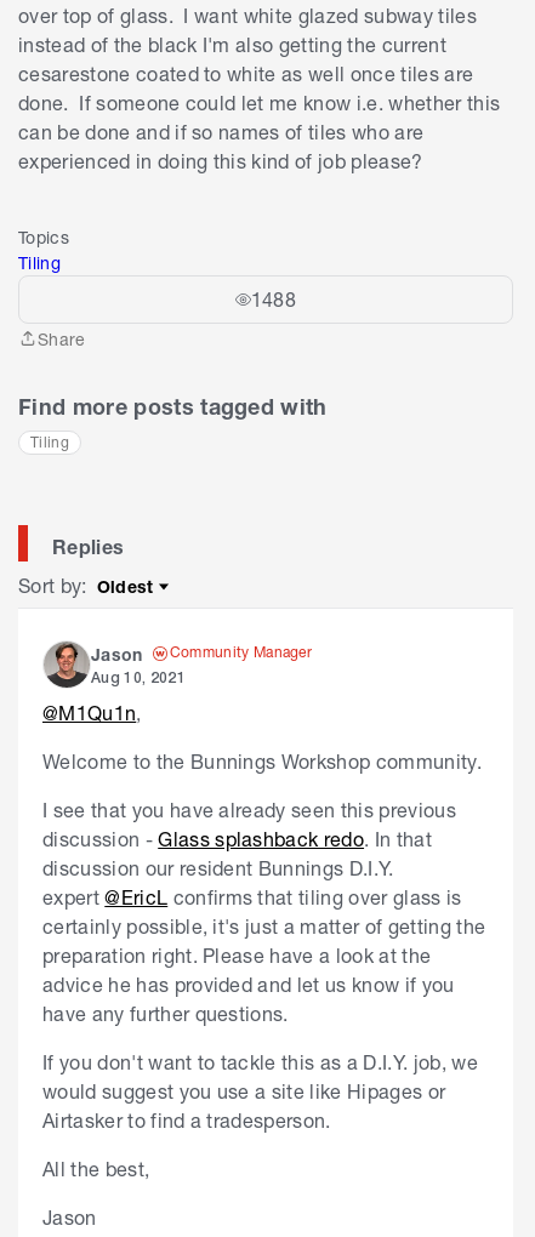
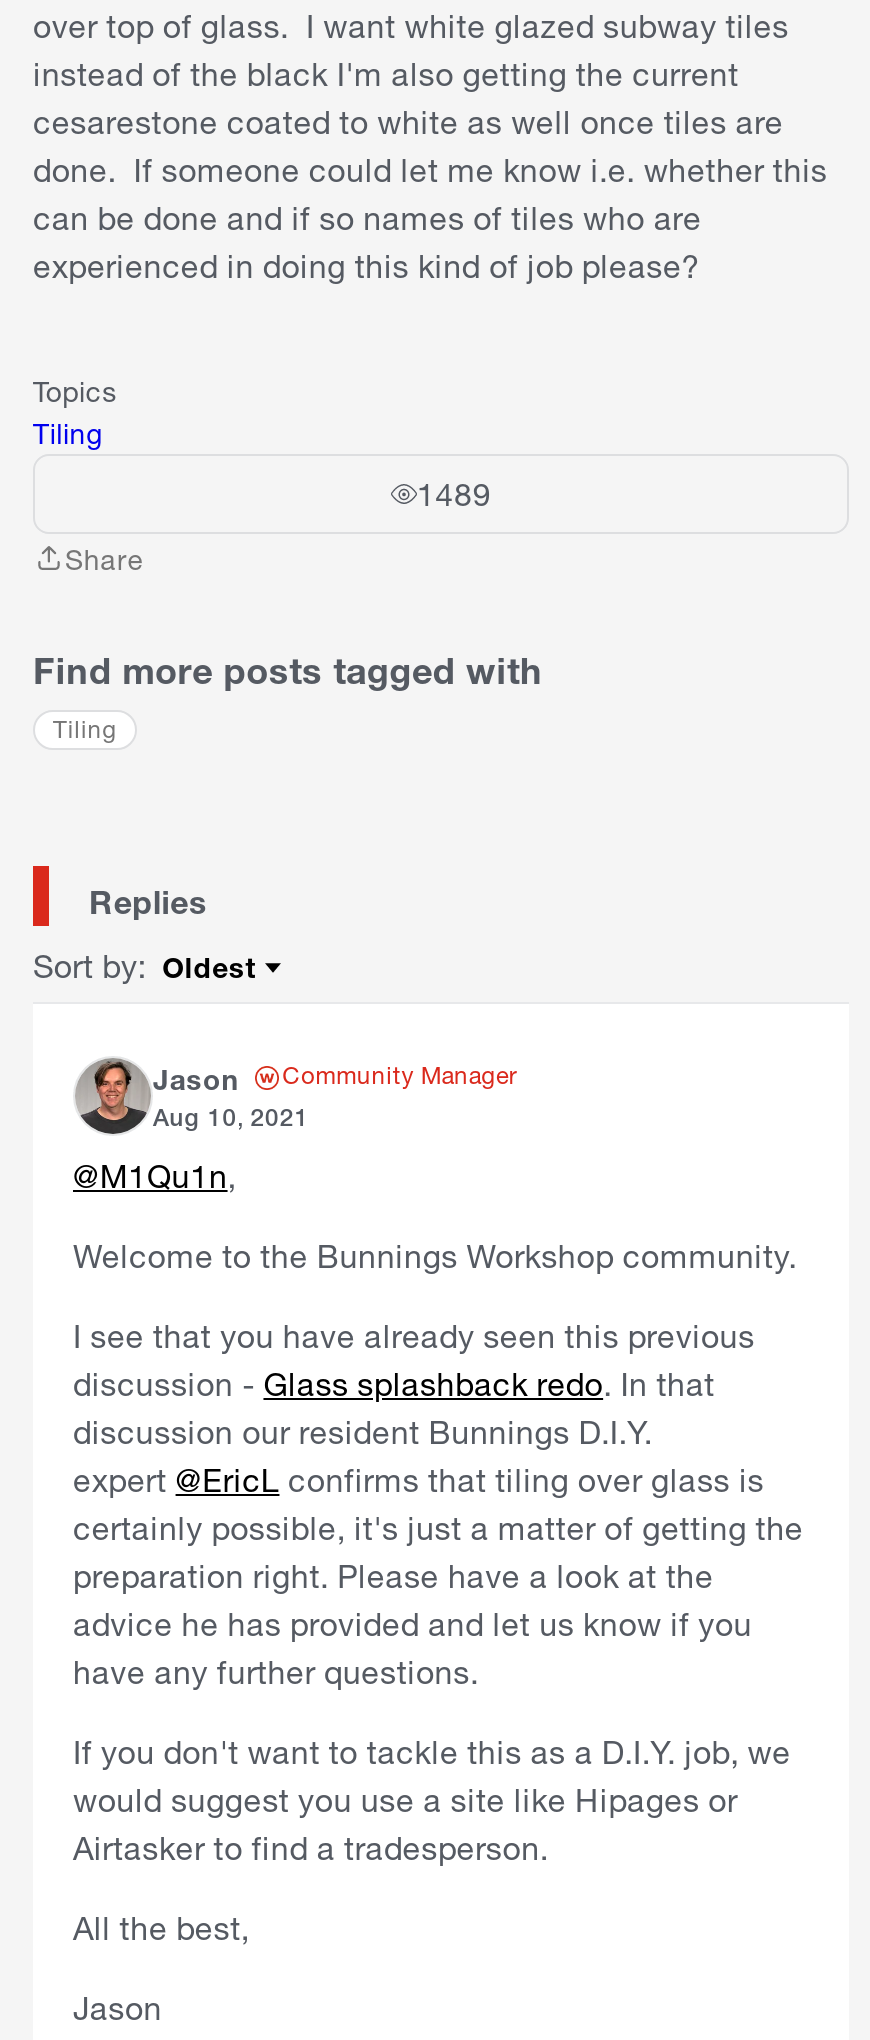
- 1488
+ 1489
